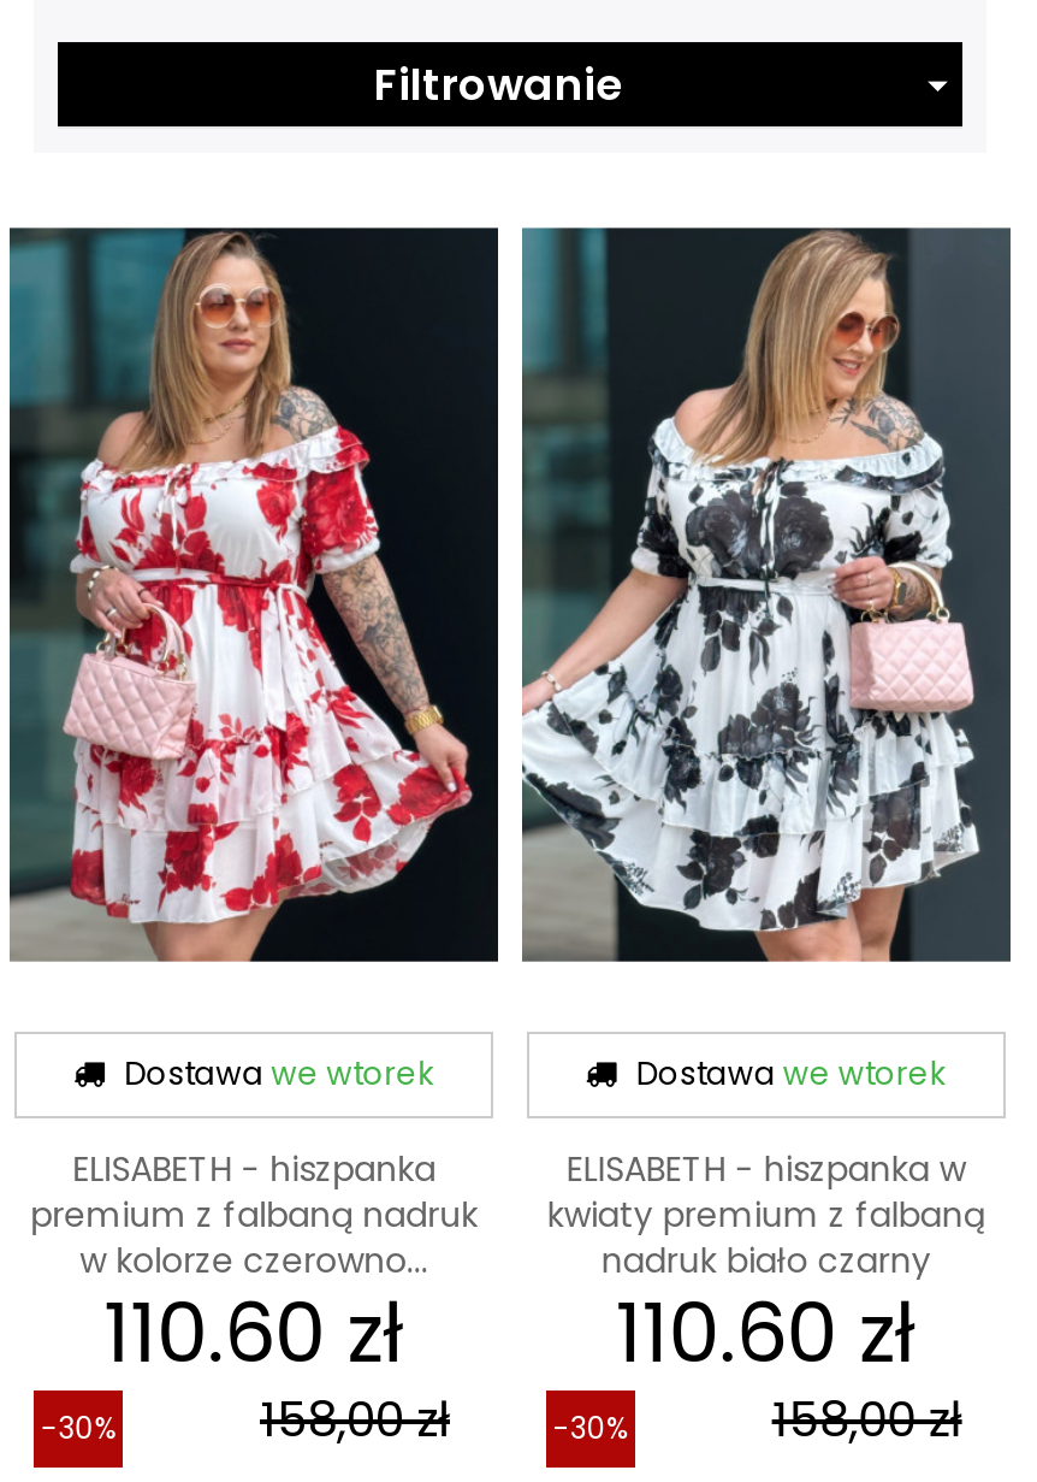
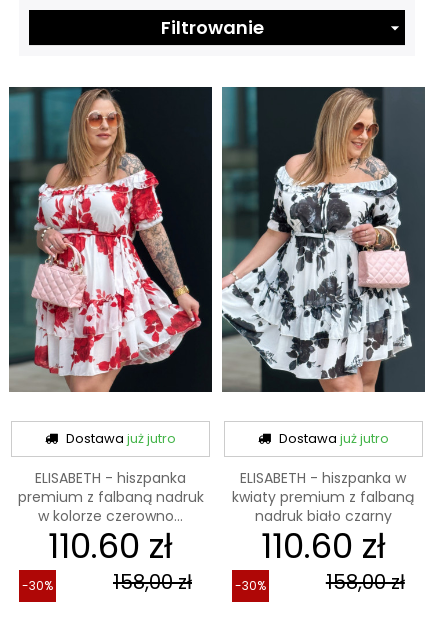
- Dostawa we wtorek
+ Dostawa już jutro

- Dostawa we wtorek
+ Dostawa już jutro
